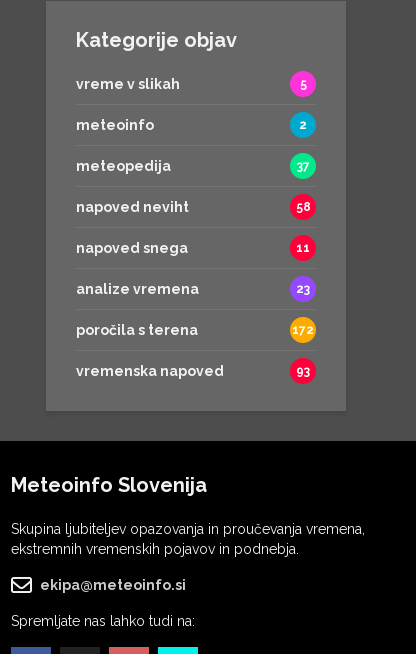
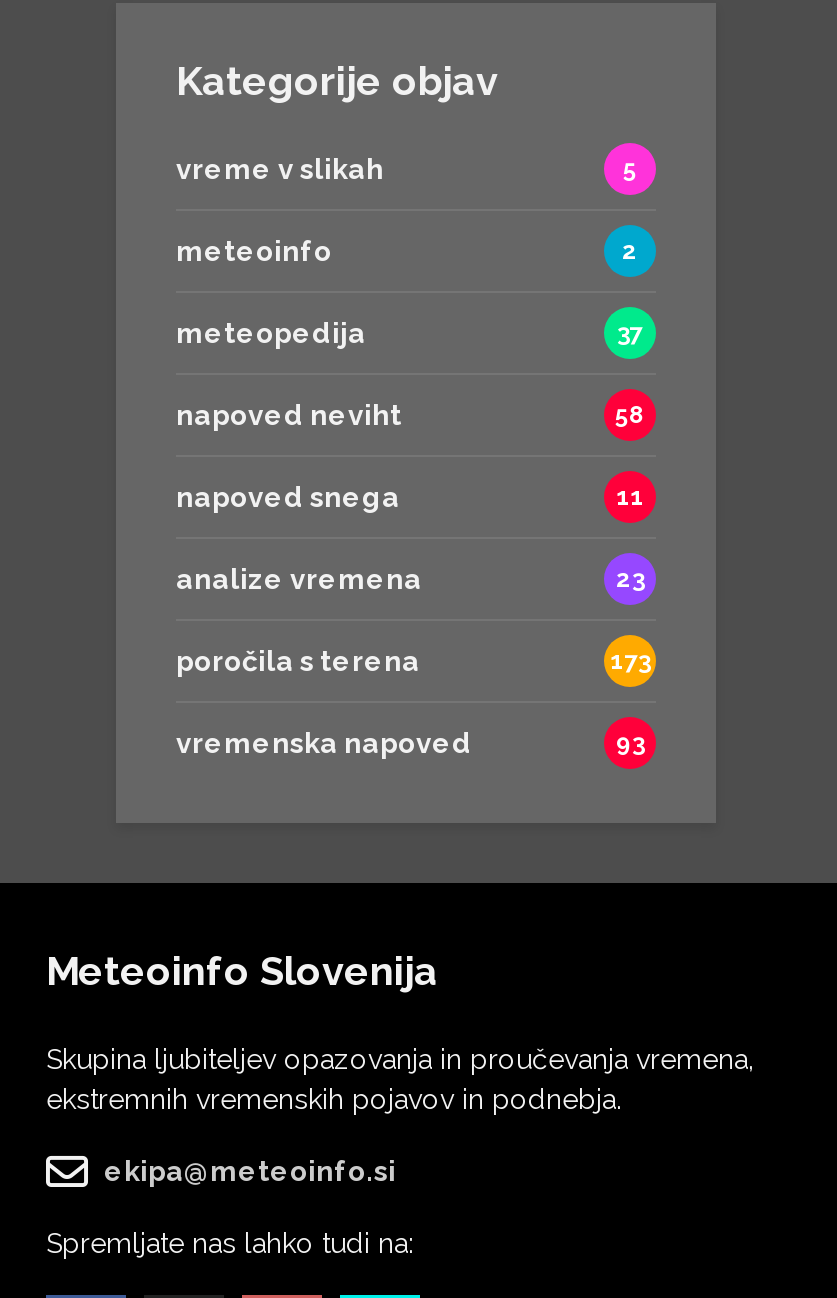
- 172
+ 173
